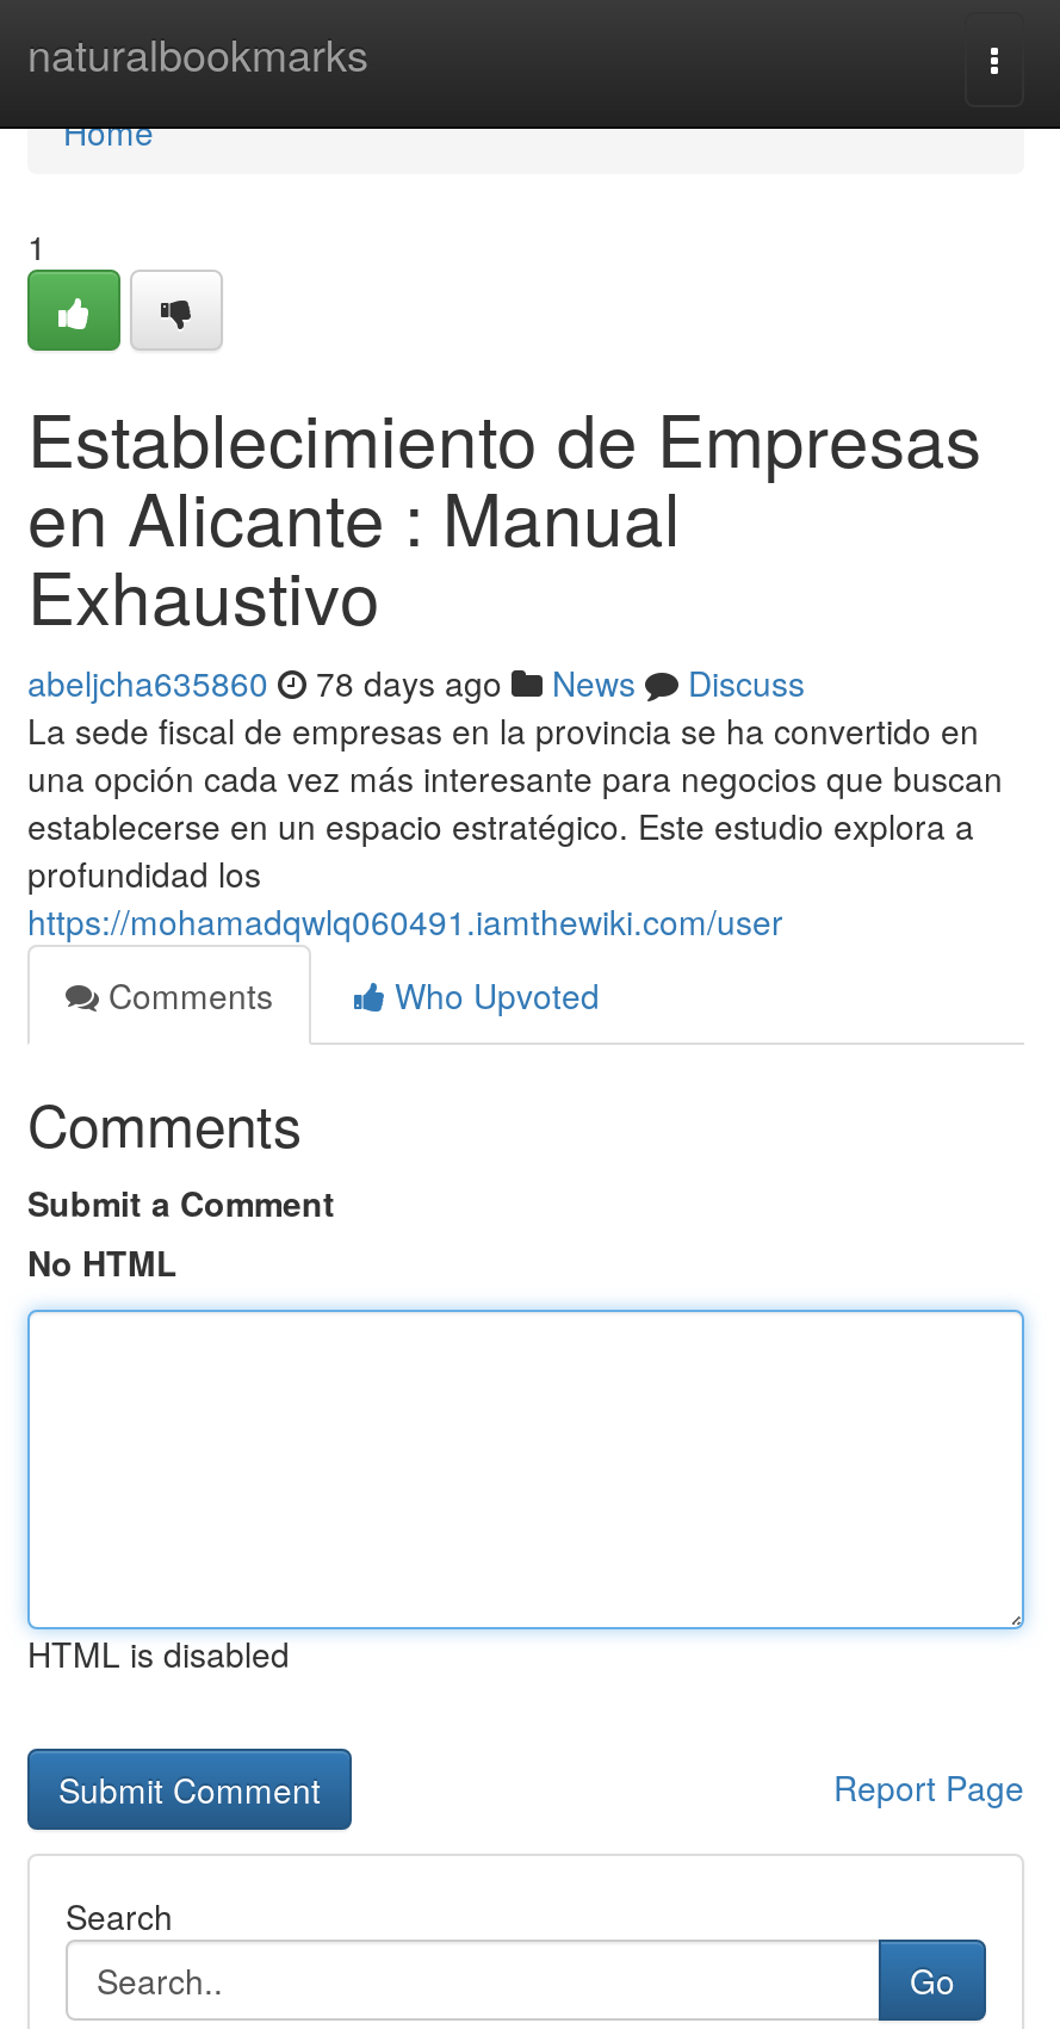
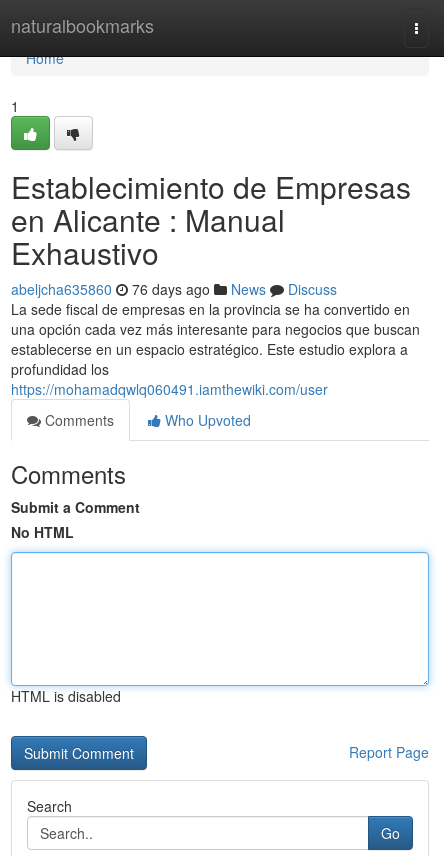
- abeljcha635860 78 days ago News Discuss
+ abeljcha635860 76 days ago News Discuss
